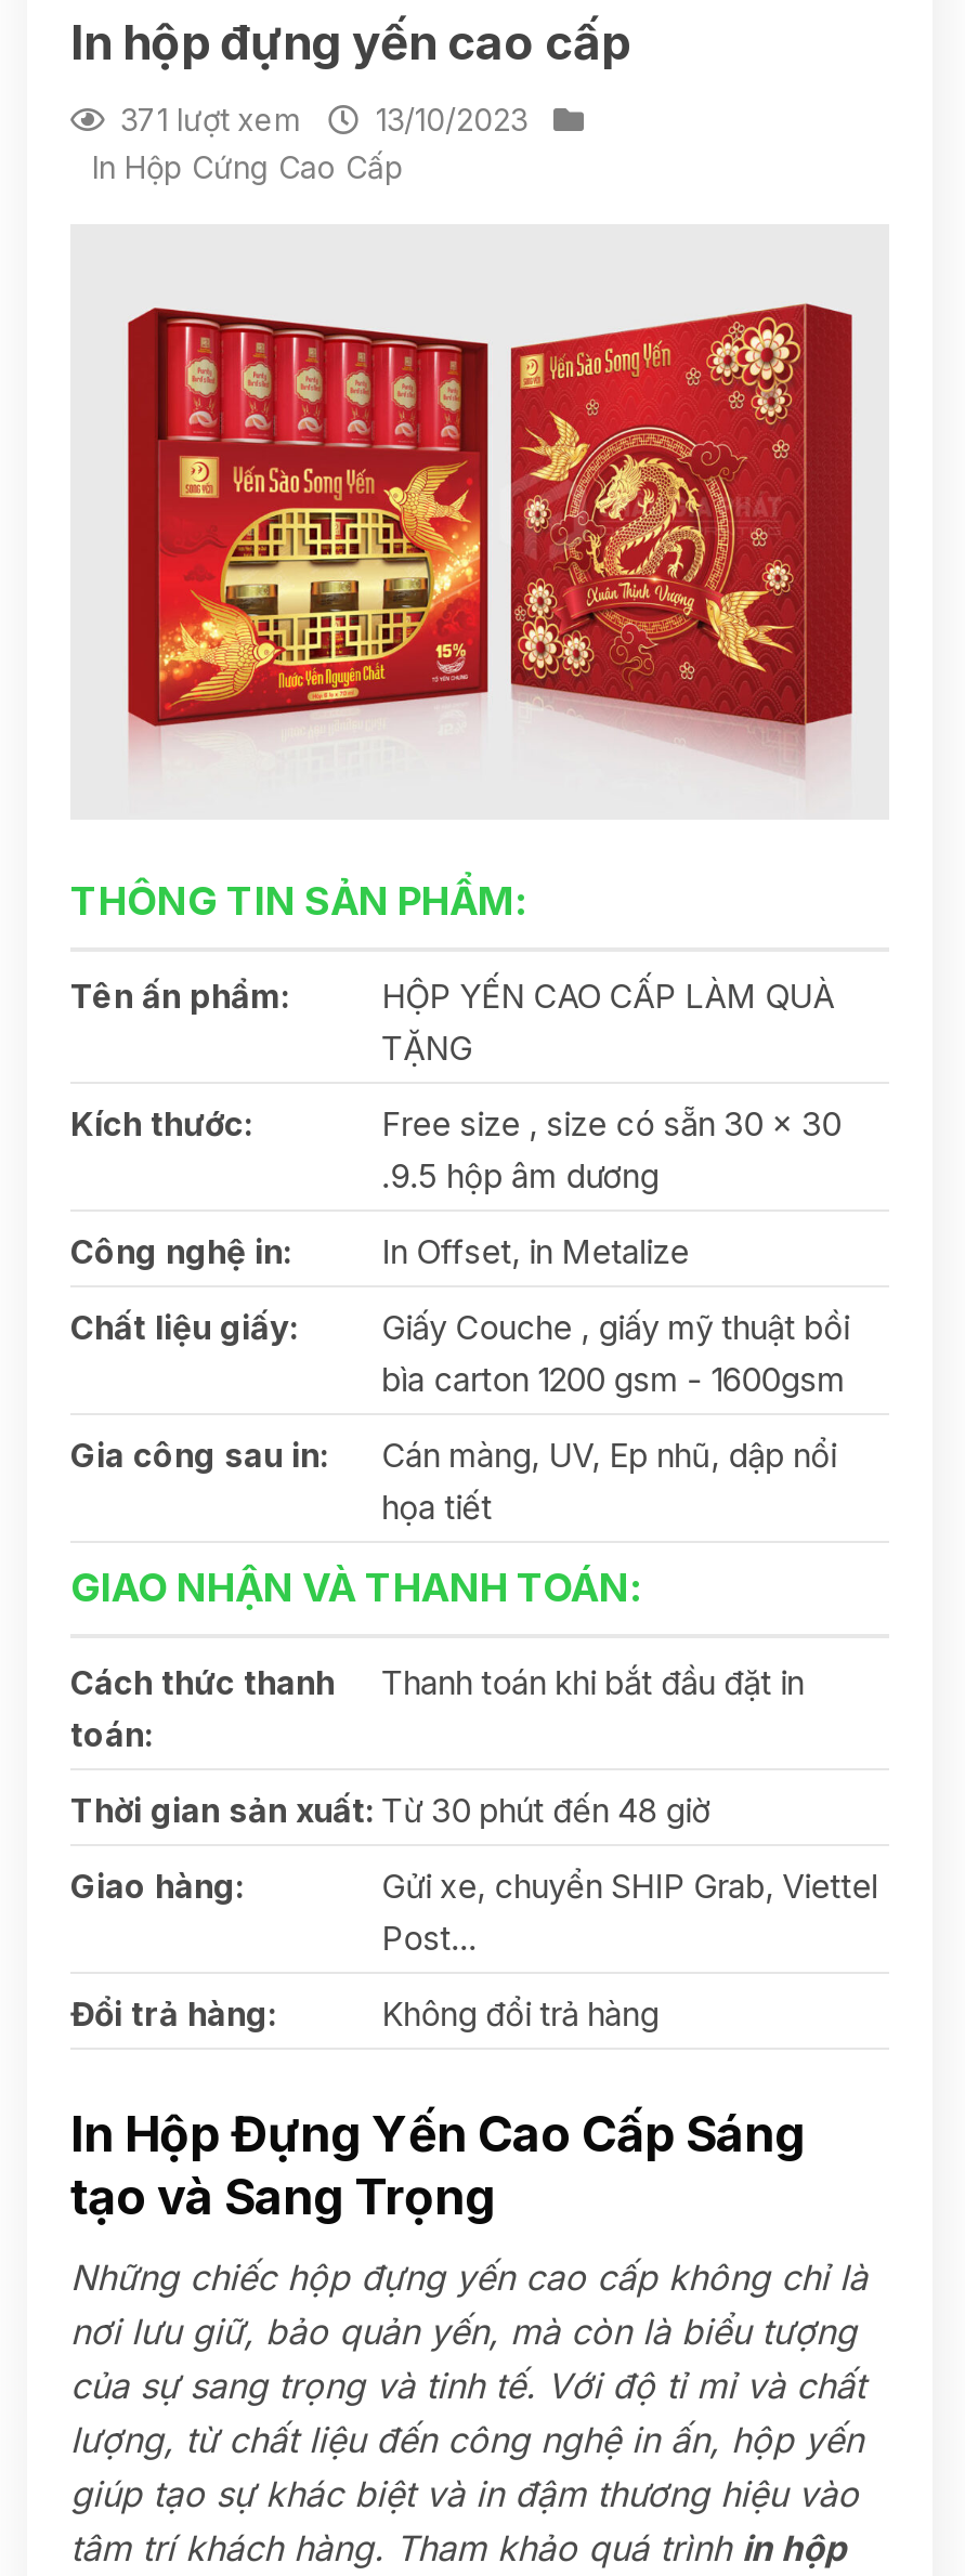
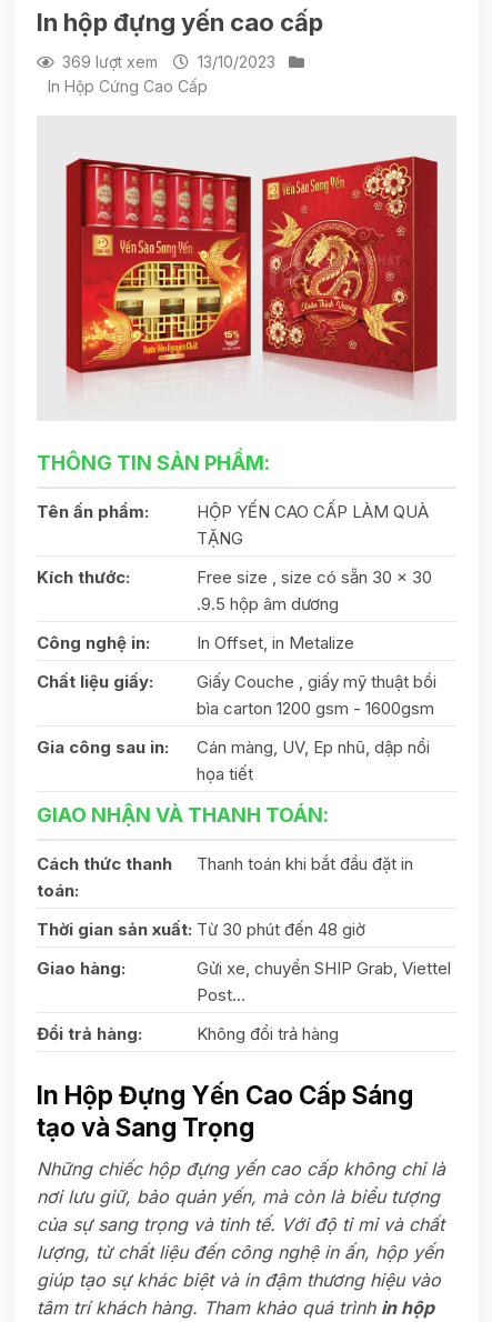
- 371 lượt xem 13/10/2023
+ 369 lượt xem 13/10/2023
